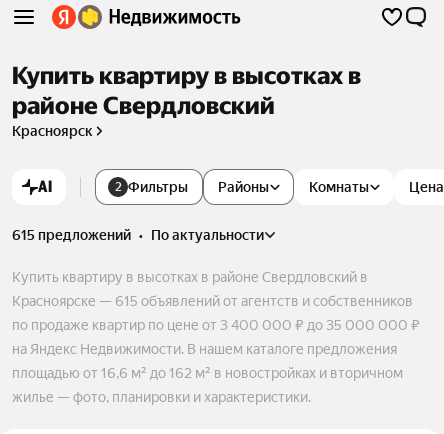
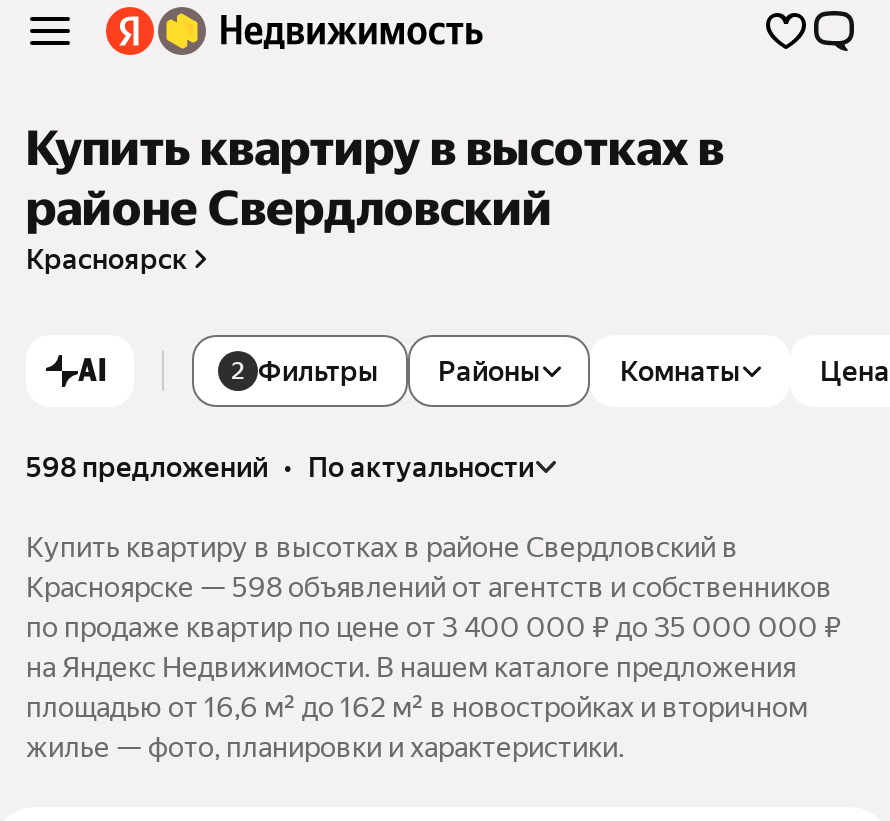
- 615 предложений • по актуальности
+ 598 предложений • по актуальности

- Красноярске — 615 объявлений от агентств и собственников
+ Красноярске — 598 объявлений от агентств и собственников
